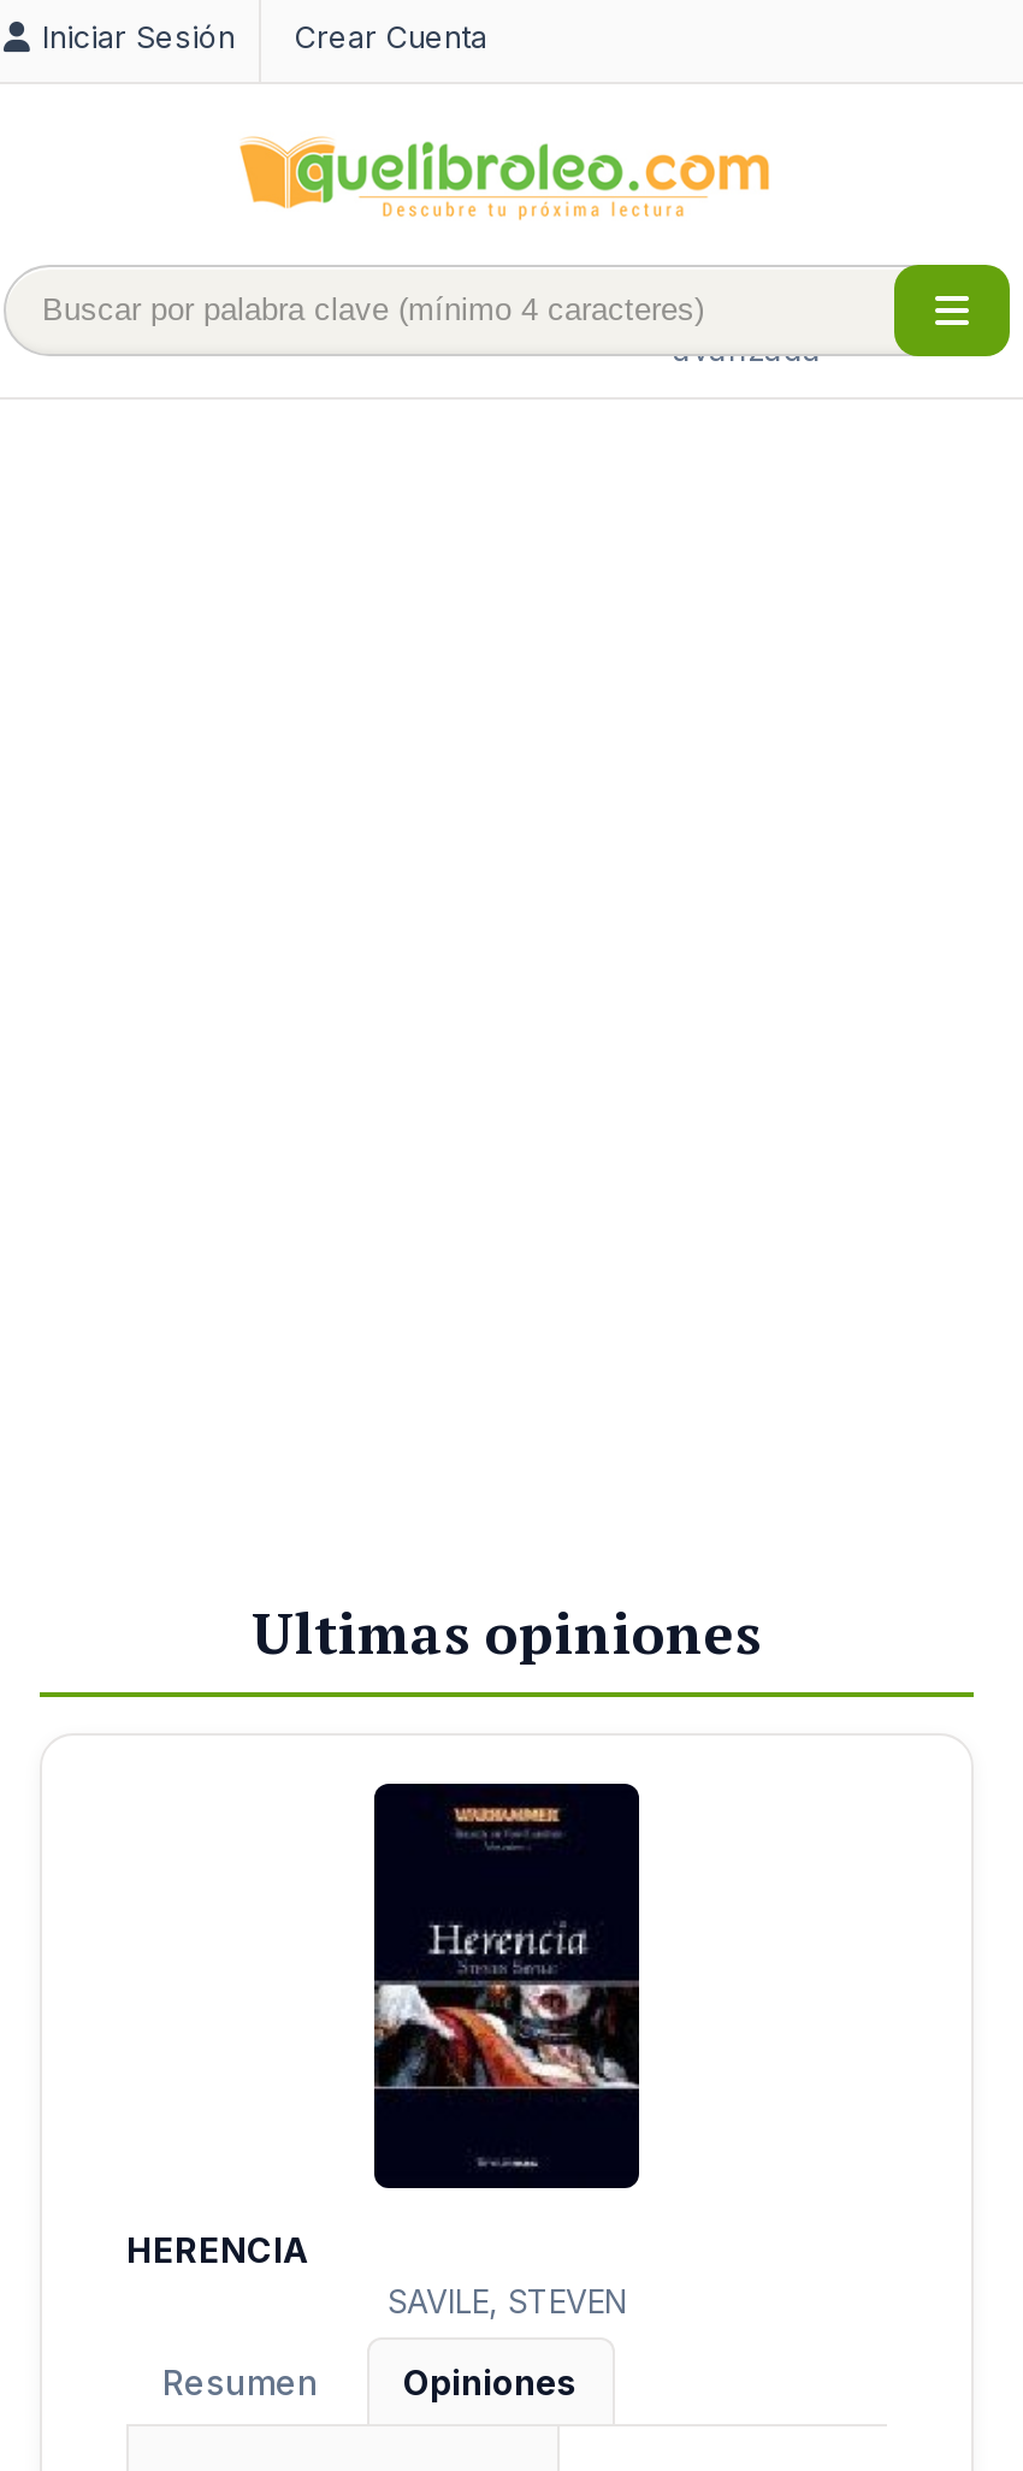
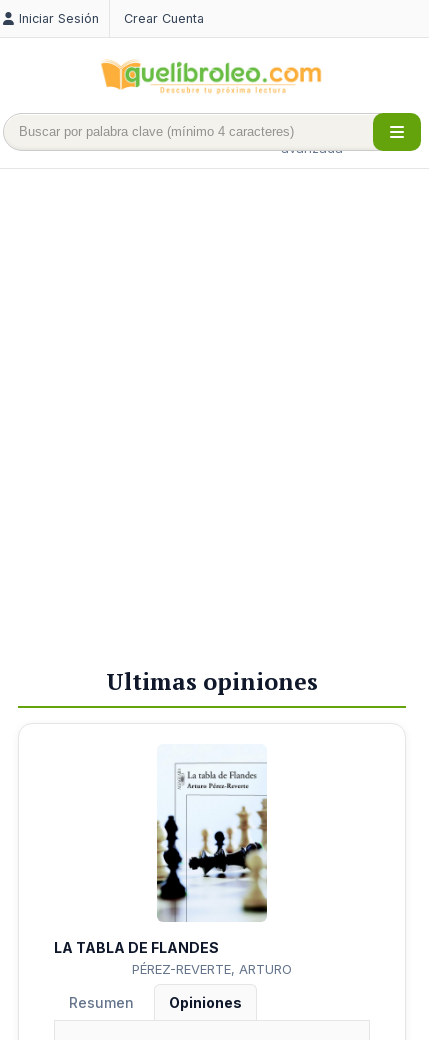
- [image]
- HERENCIA
- SAVILE, STEVEN
+ [image]
+ LA TABLA DE FLANDES
+ PÉREZ-REVERTE, ARTURO
